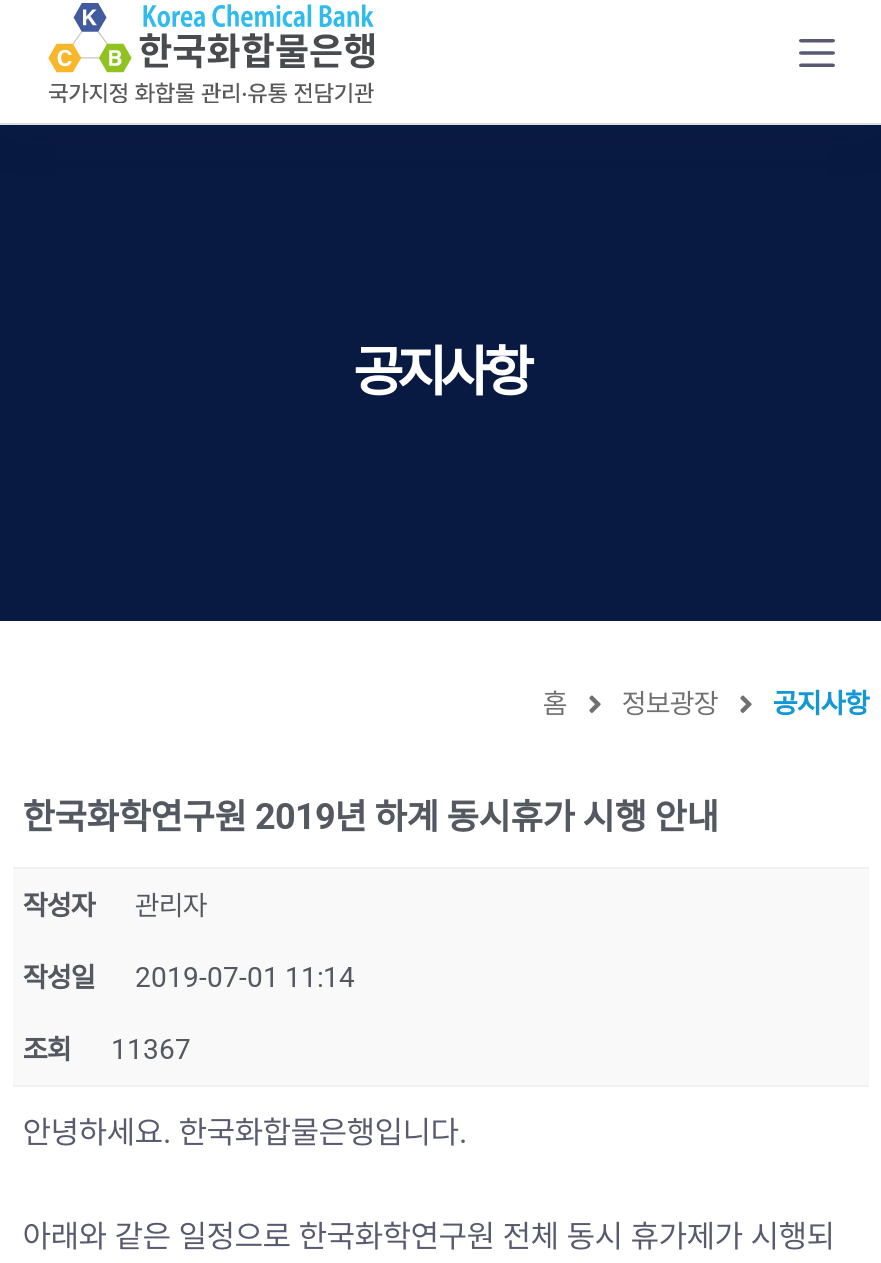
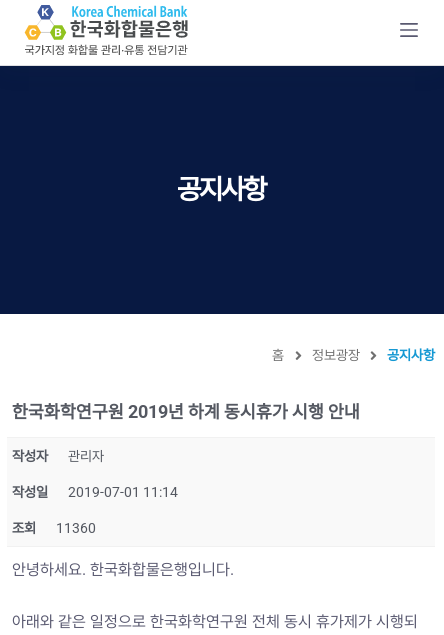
- 조회 11367
+ 조회 11360
